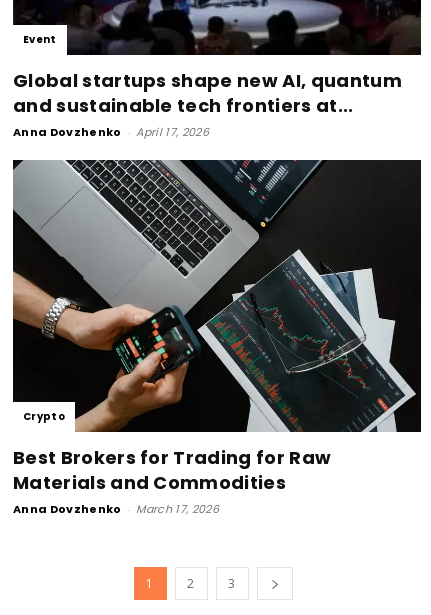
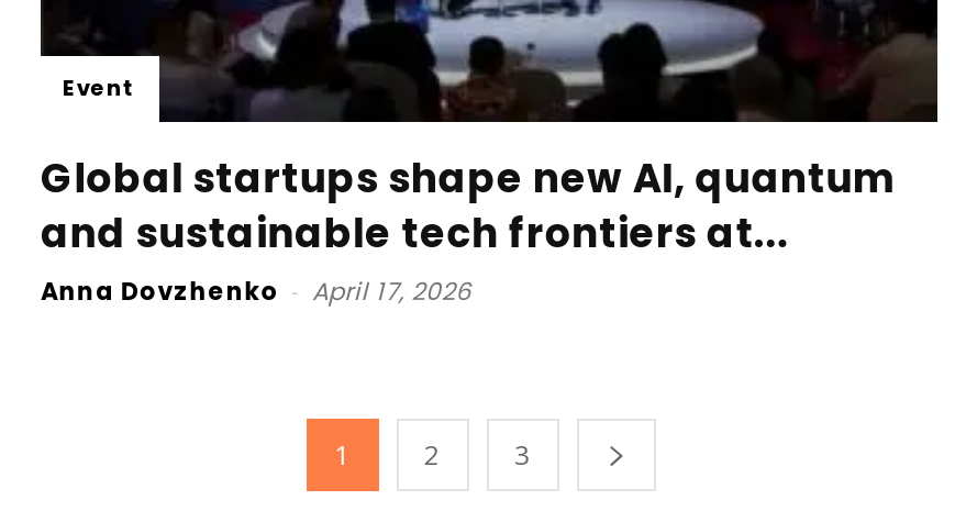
- [image]
- Crypto
- Best Brokers for Trading for Raw
- Materials and Commodities
- Anna Dovzhenko - March 17, 2026
